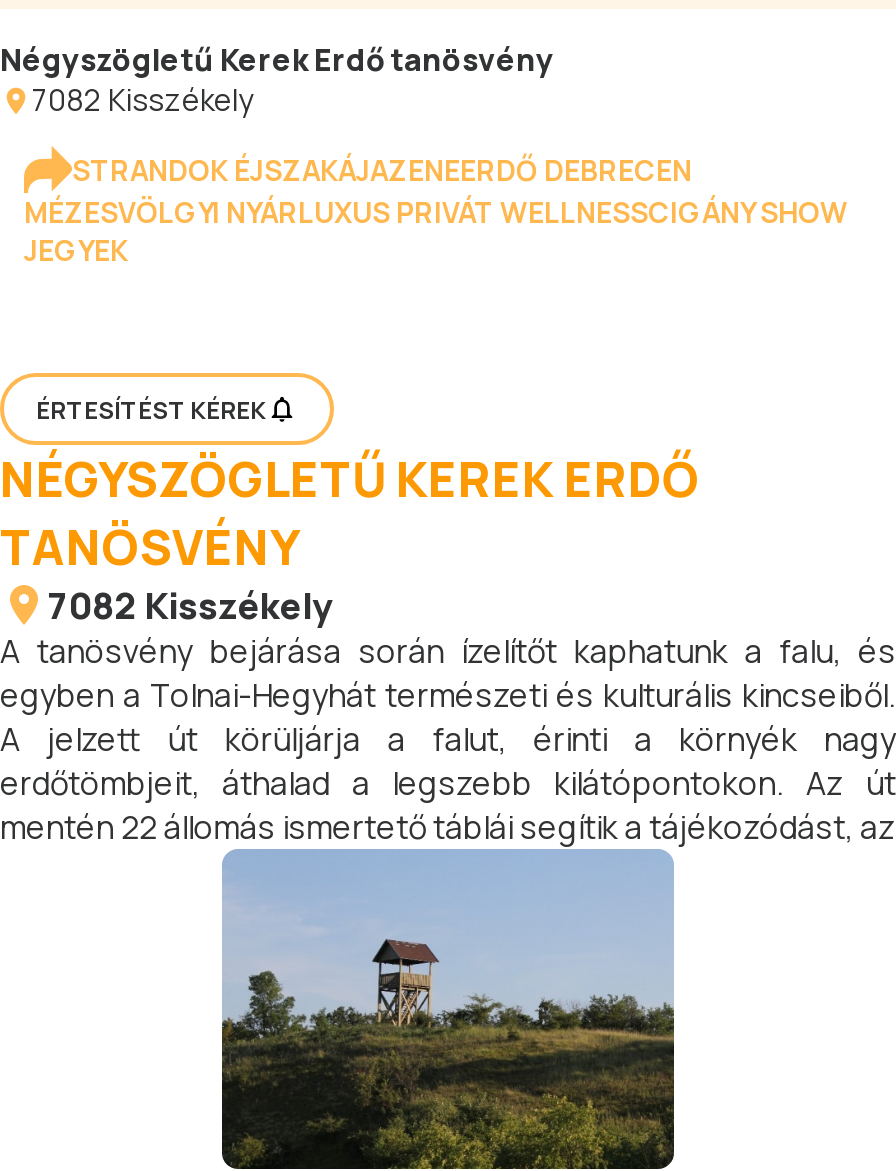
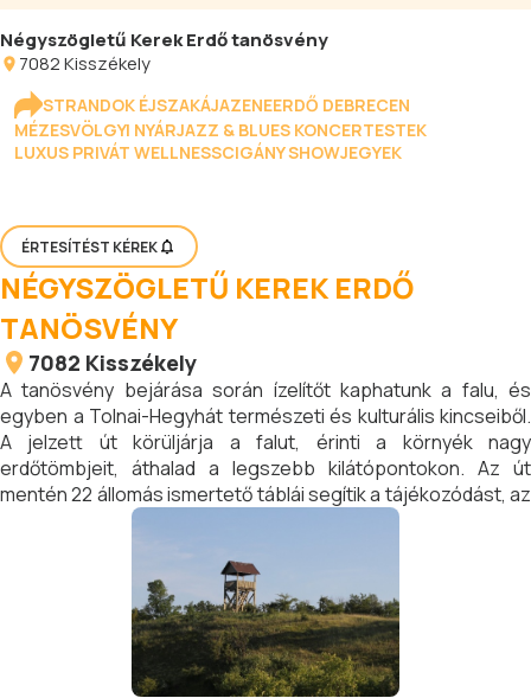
- MÉZESVÖLGYI NYÁRLUXUS PRIVÁT WELLNESSCIGÁNY SHOW
- JEGYEK
+ MÉZESVÖLGYI NYÁRJAZZ & BLUES KONCERTESTEK
+ LUXUS PRIVÁT WELLNESSCIGÁNY SHOWJEGYEK
